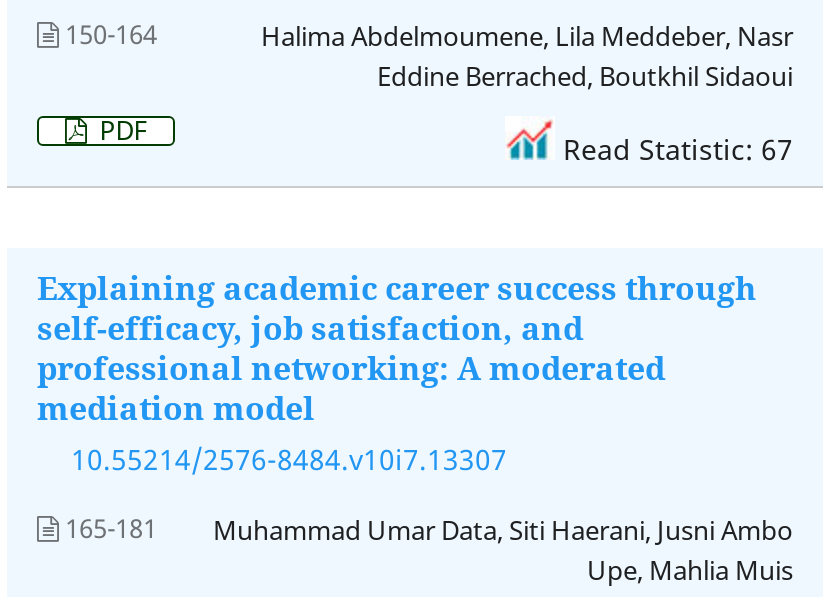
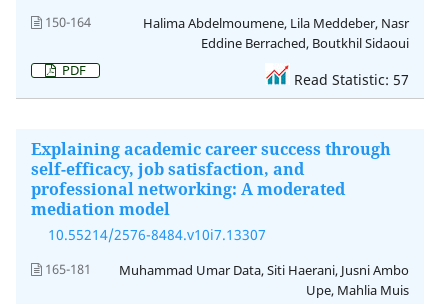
- Read Statistic: 67
+ Read Statistic: 57
